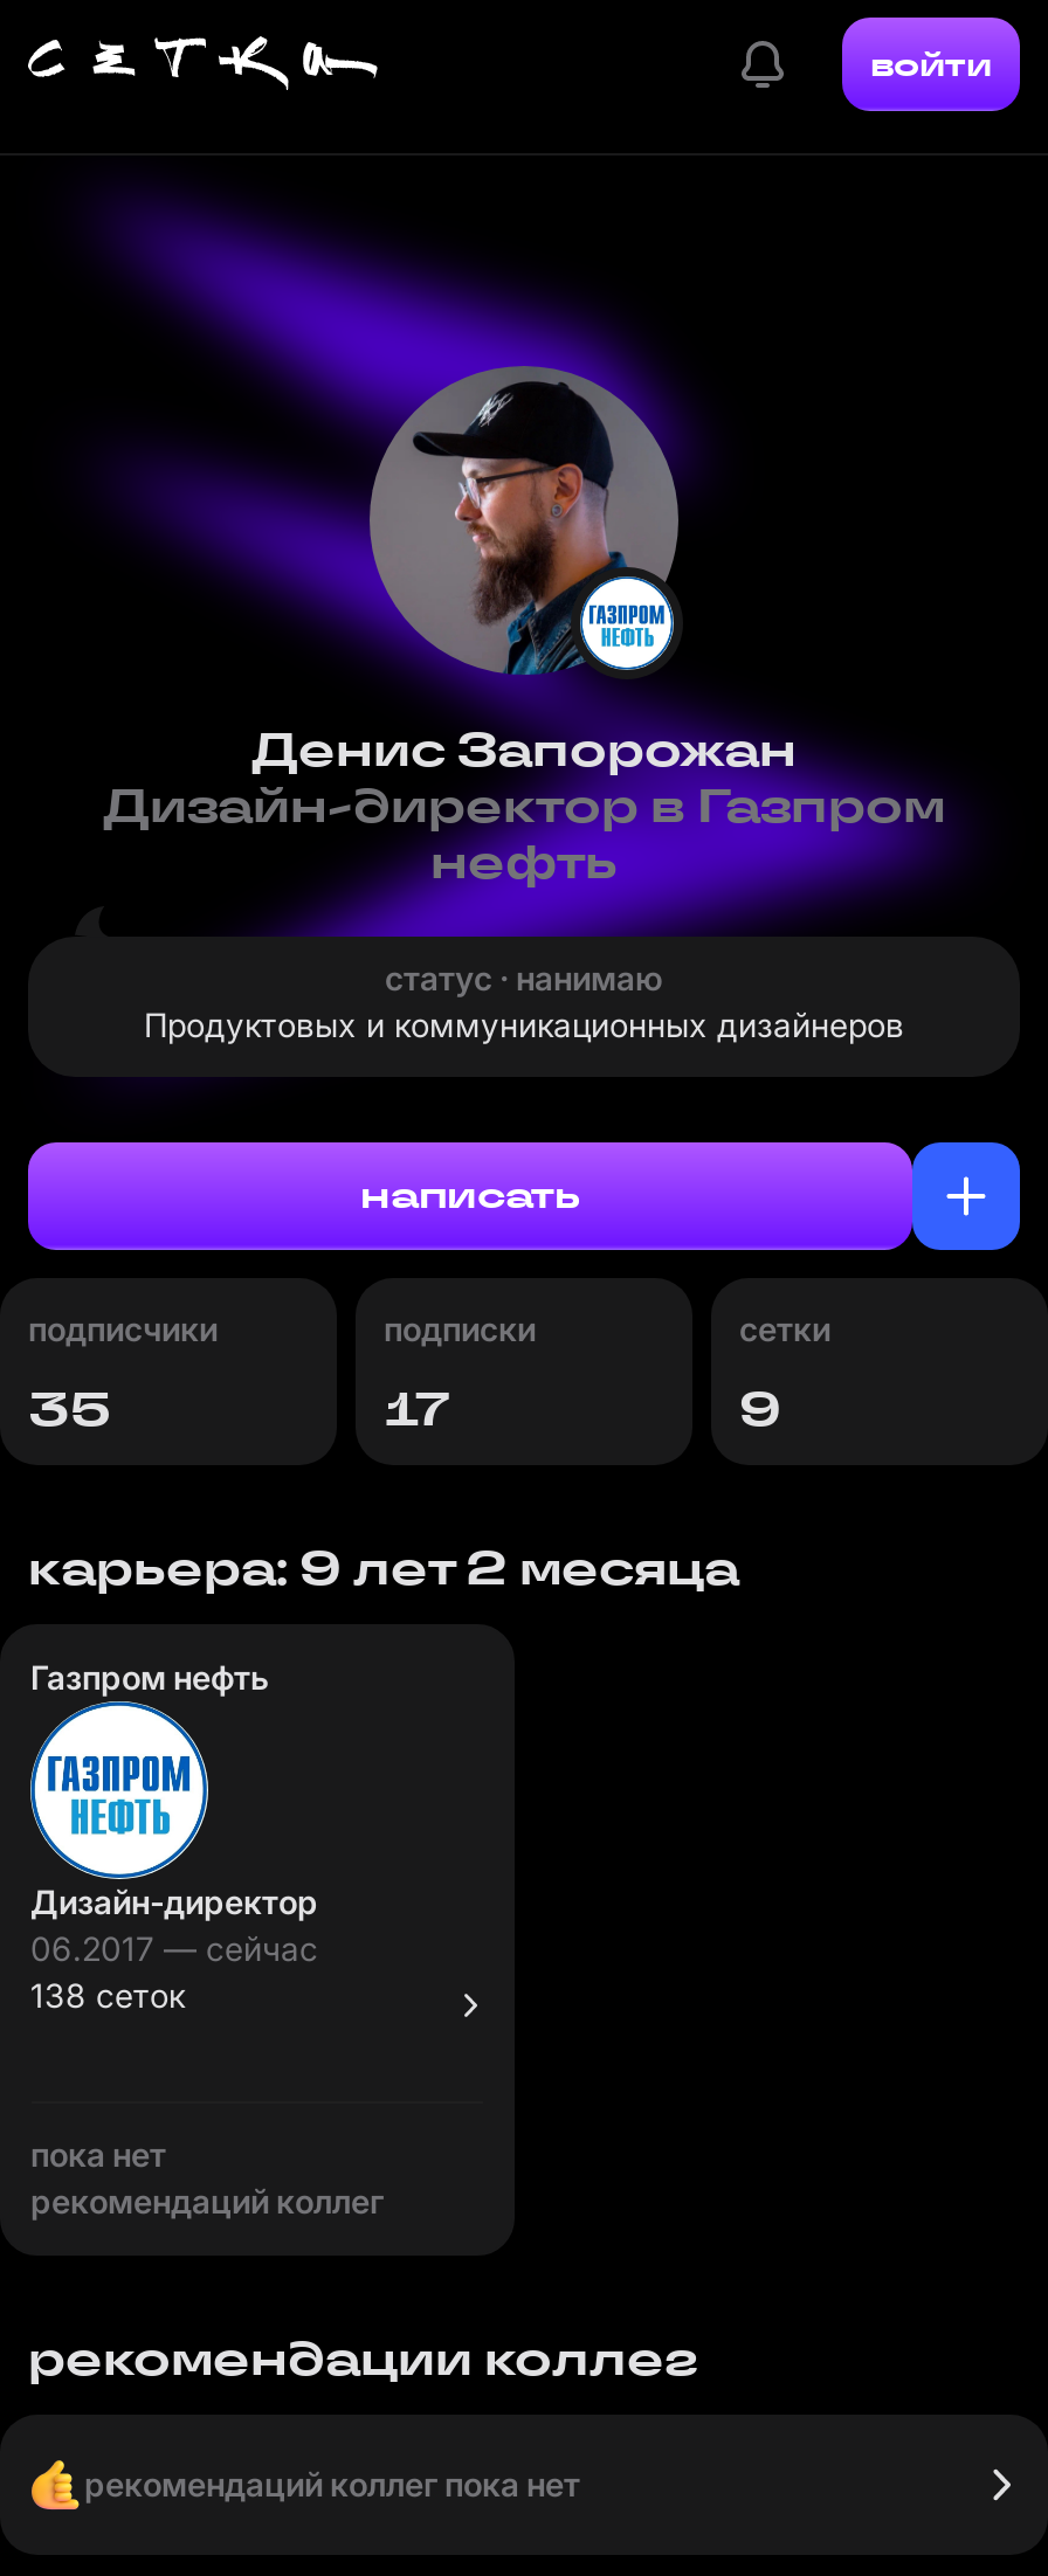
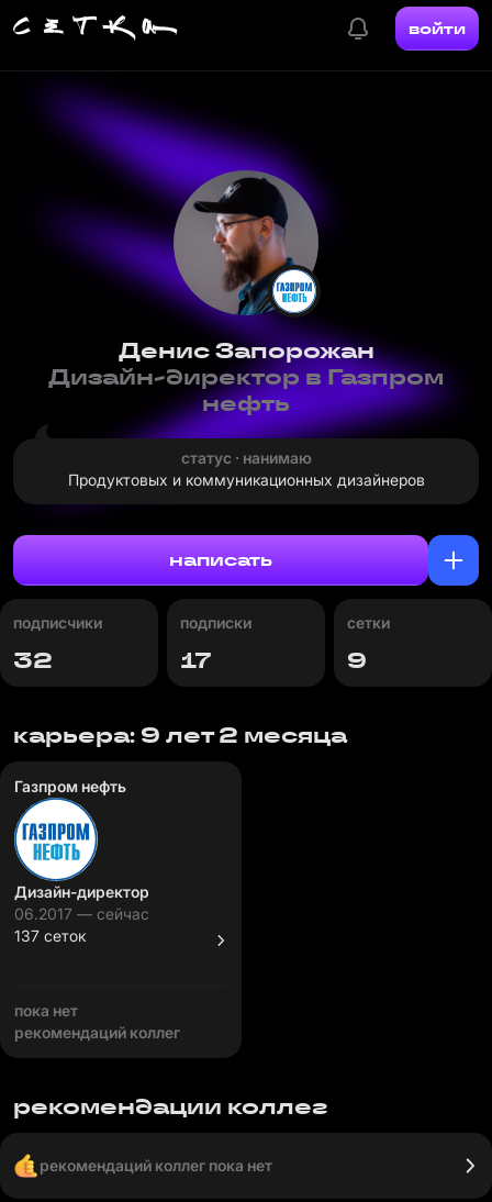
- 35
+ 32

- 138 сеток
+ 137 сеток
